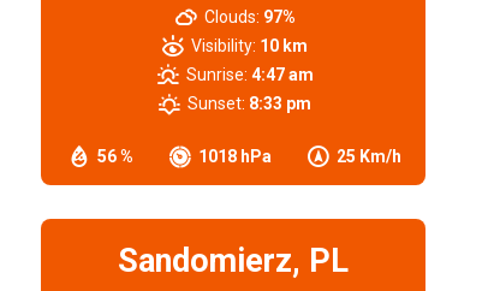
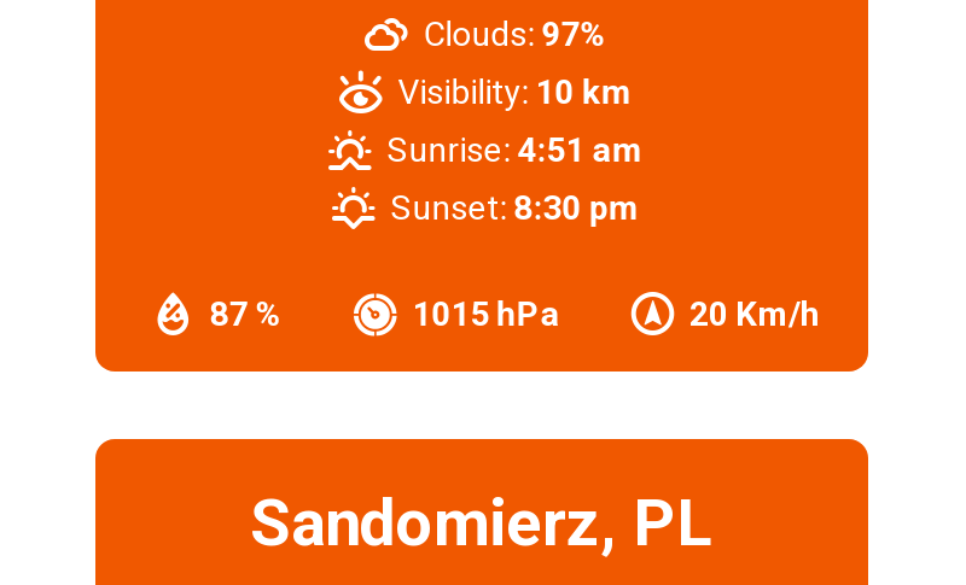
- Sunrise: 4:47 am
+ Sunrise: 4:51 am

- Sunset: 8:33 pm
+ Sunset: 8:30 pm

- 56 %
+ 87 %

- 1018 hPa
+ 1015 hPa

- 25 Km/h
+ 20 Km/h
